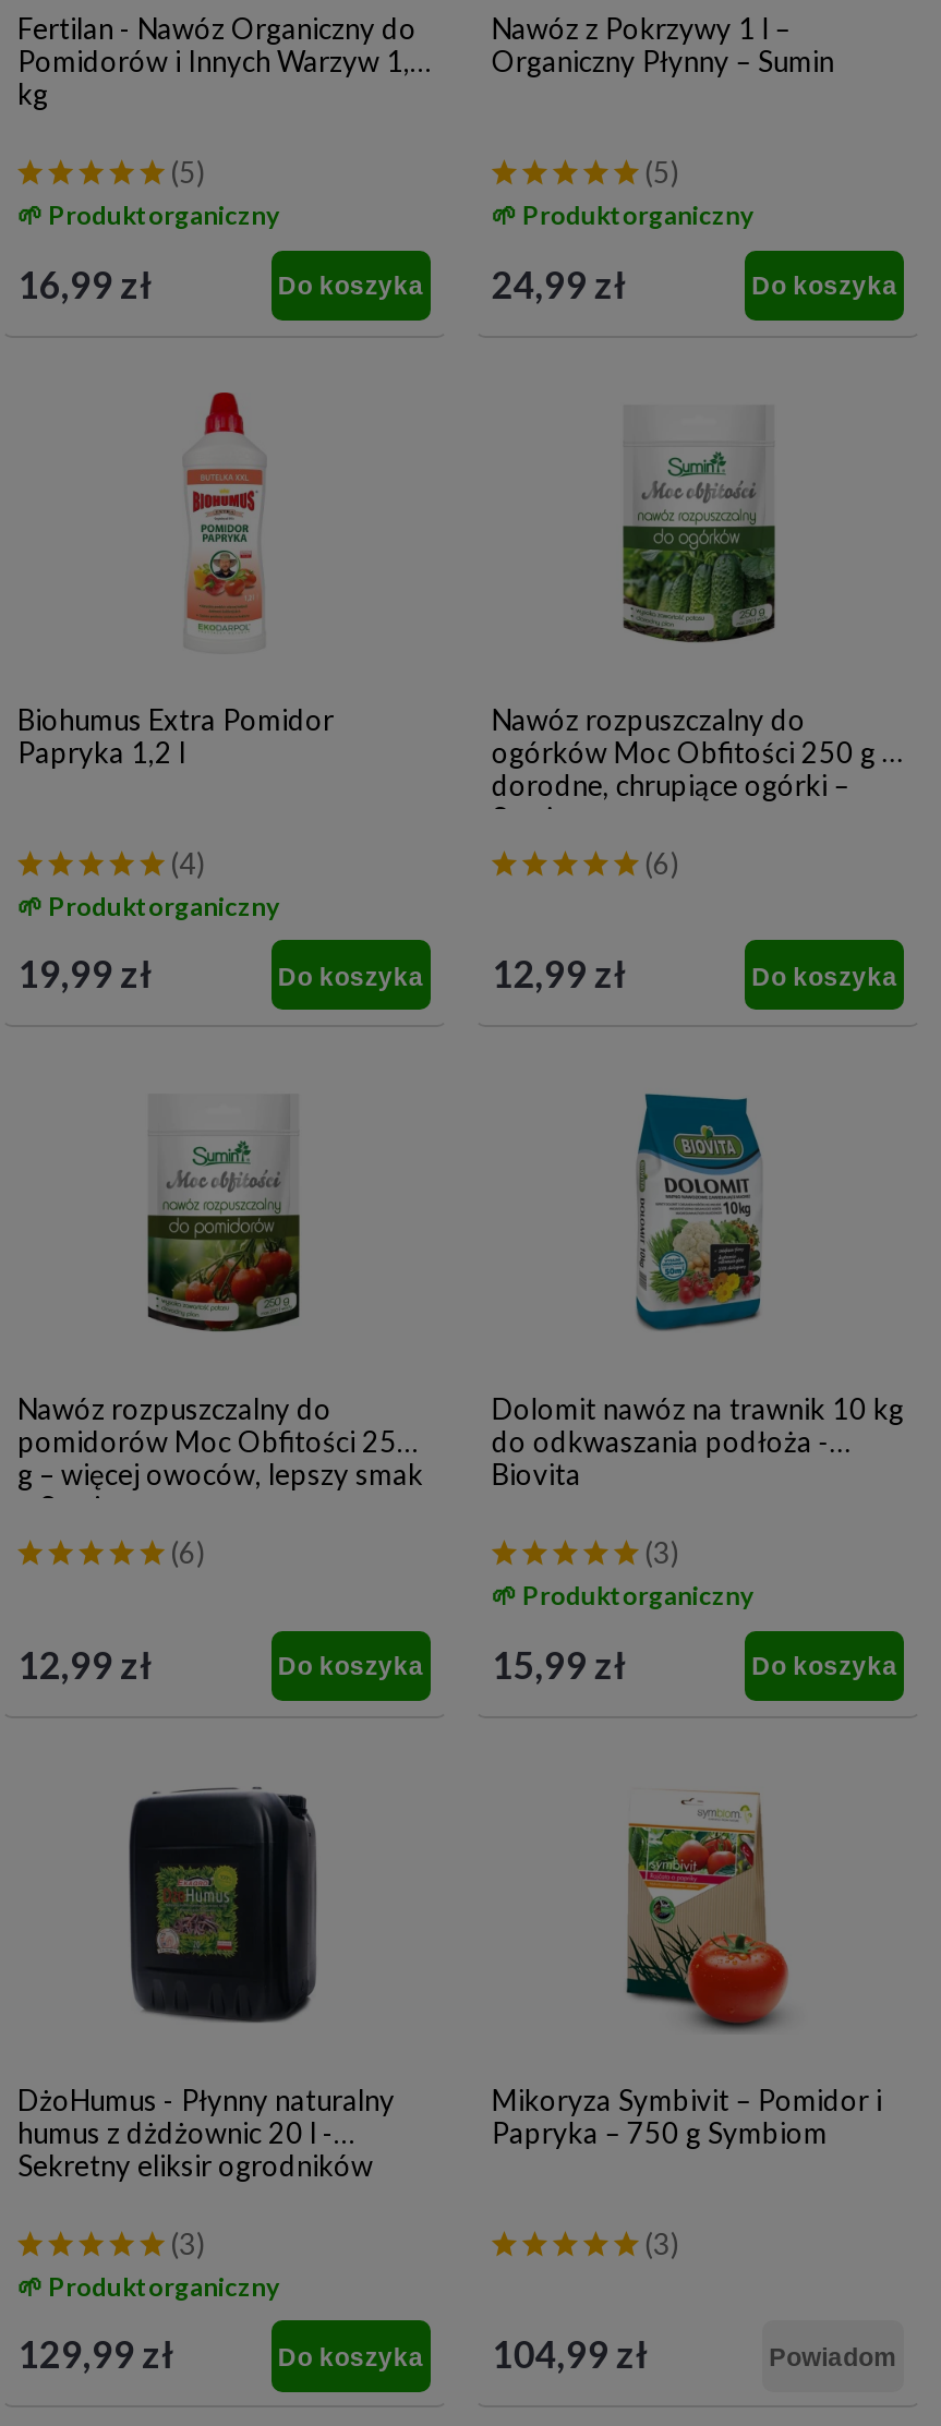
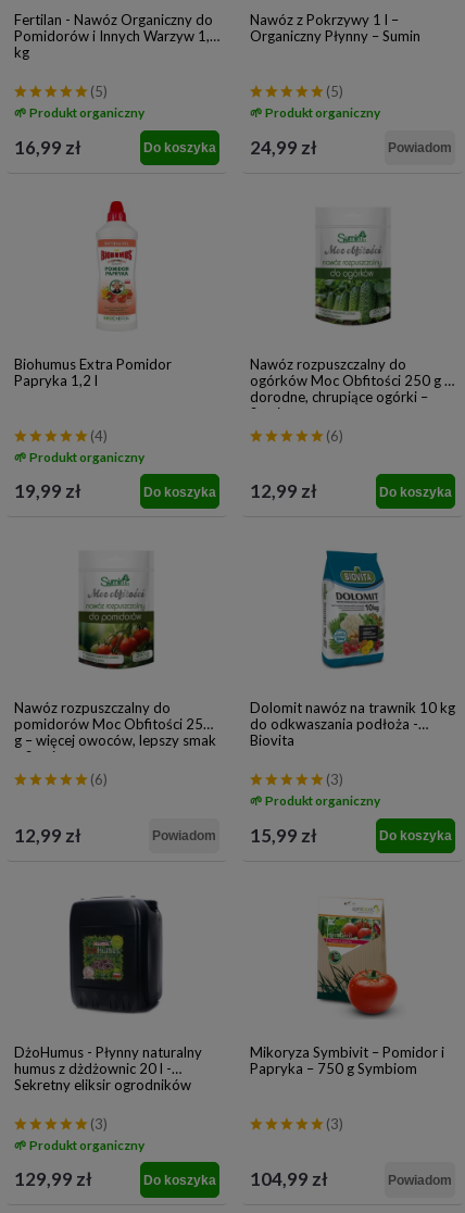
- Do koszyka
+ Powiadom

- Do koszyka
+ Powiadom
